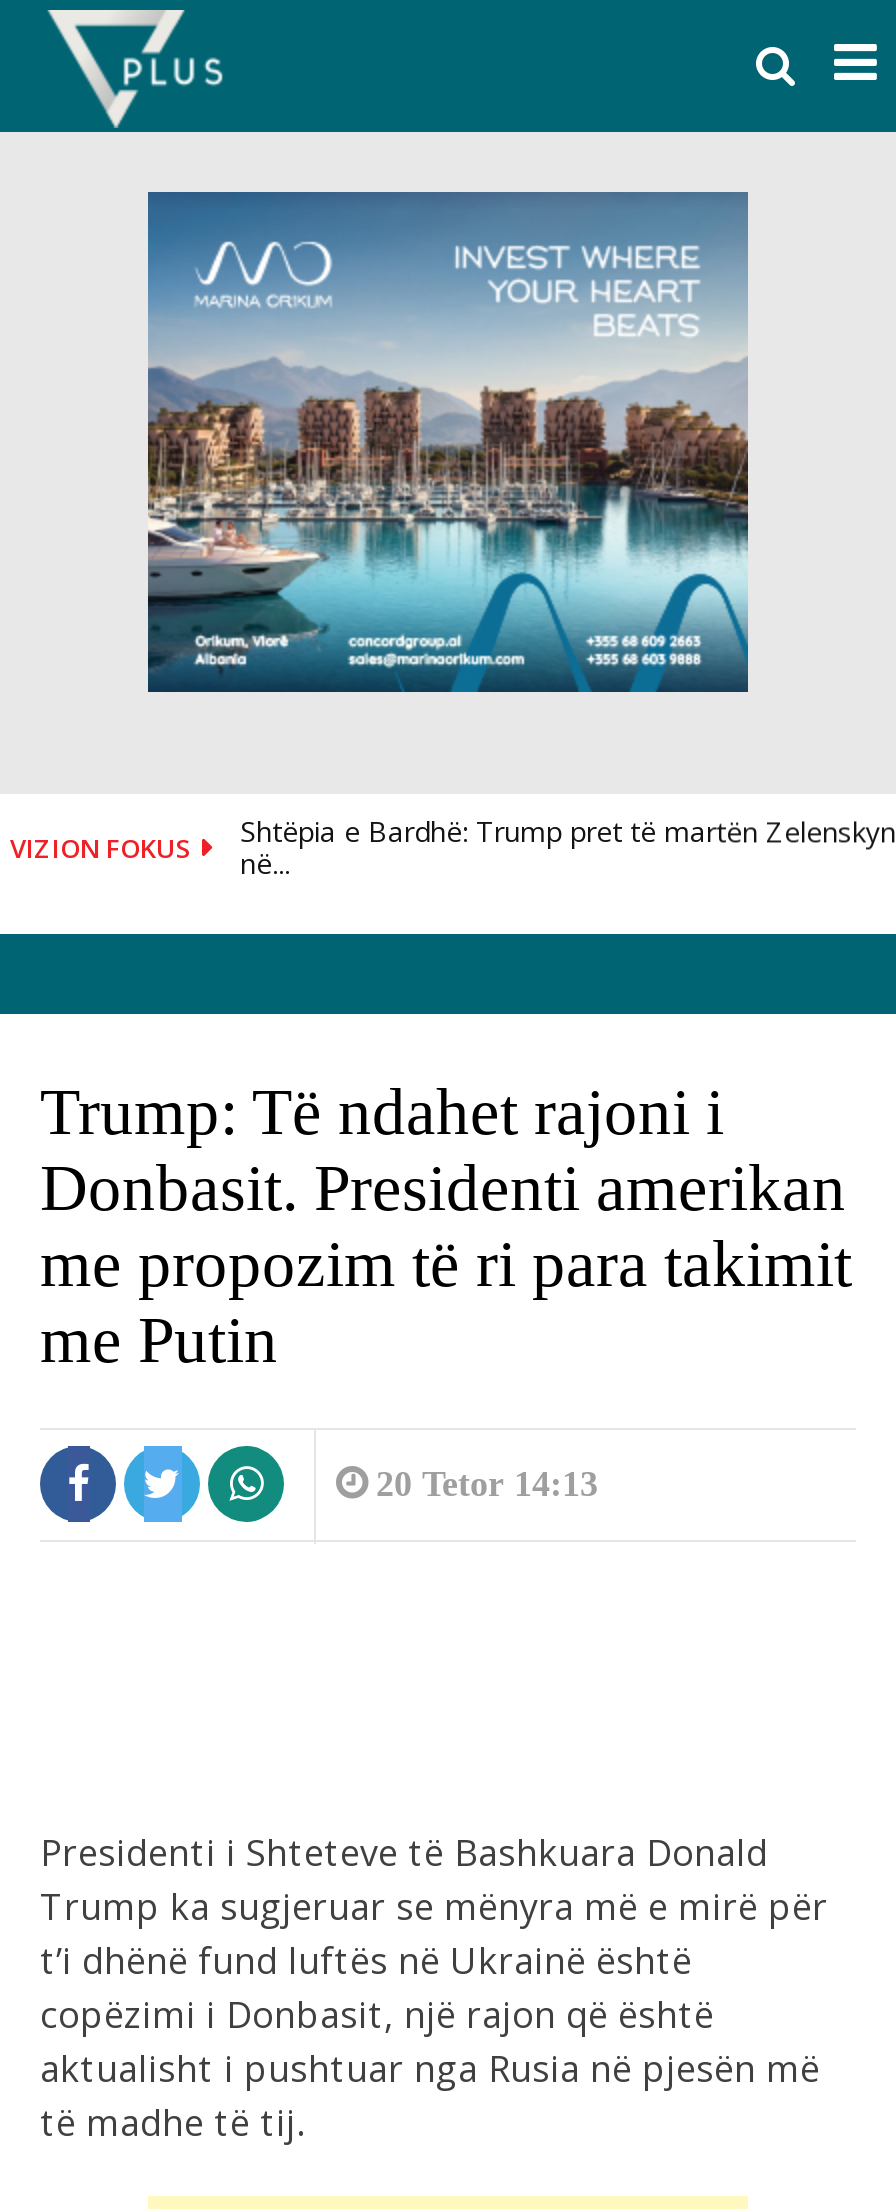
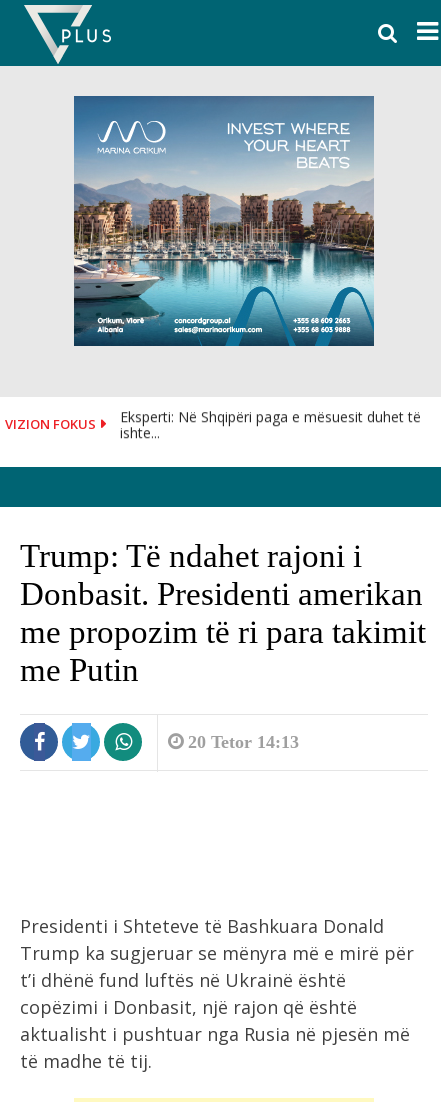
- Shtëpia e Bardhë: Trump pret të martën Zelenskyn
- në...
+ Eksperti: Në Shqipëri paga e mësuesit duhet të
+ ishte...
